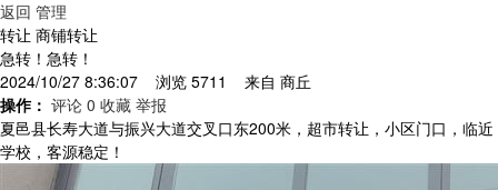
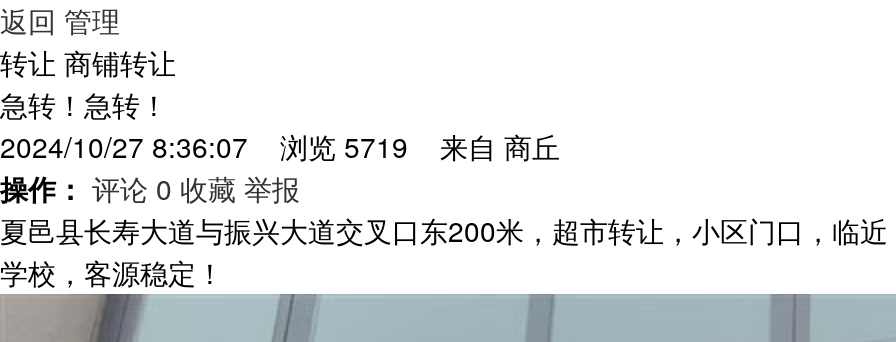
- 2024/10/27 8:36:07 浏览 5711 来自商丘
+ 2024/10/27 8:36:07 浏览 5719 来自商丘
